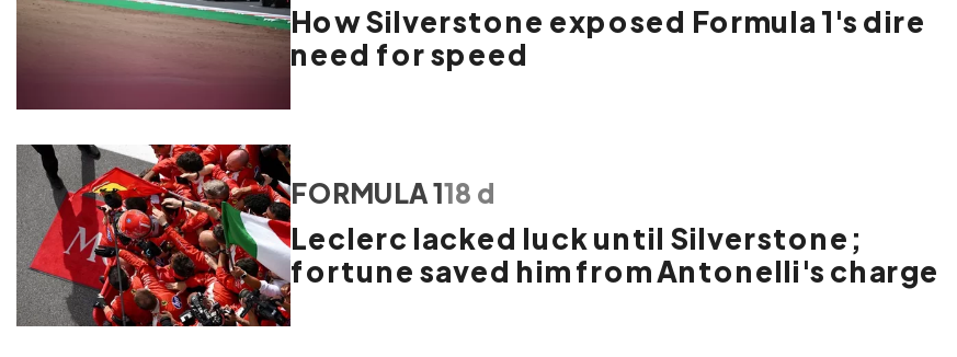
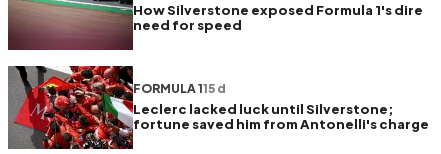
- FORMULA 118 d
+ FORMULA 115 d
